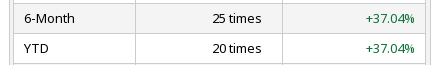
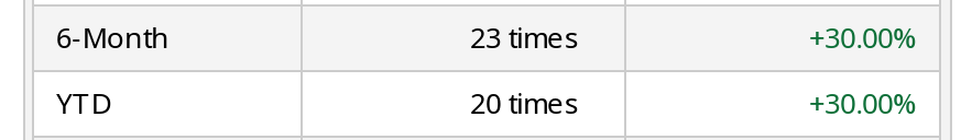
- 25 times
+ 23 times

- +37.04%
+ +30.00%

- +37.04%
+ +30.00%
